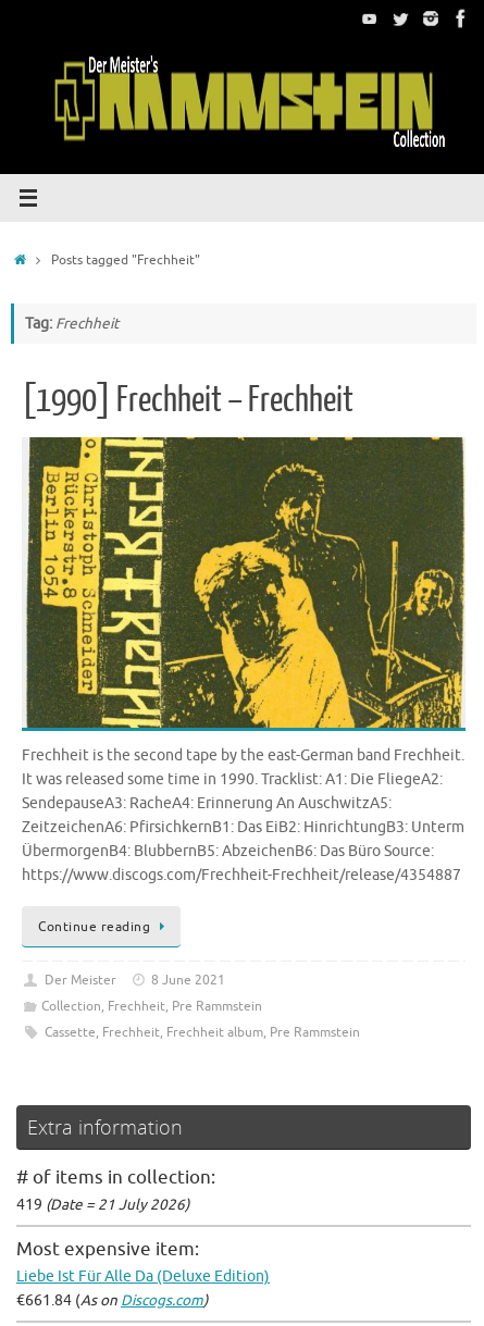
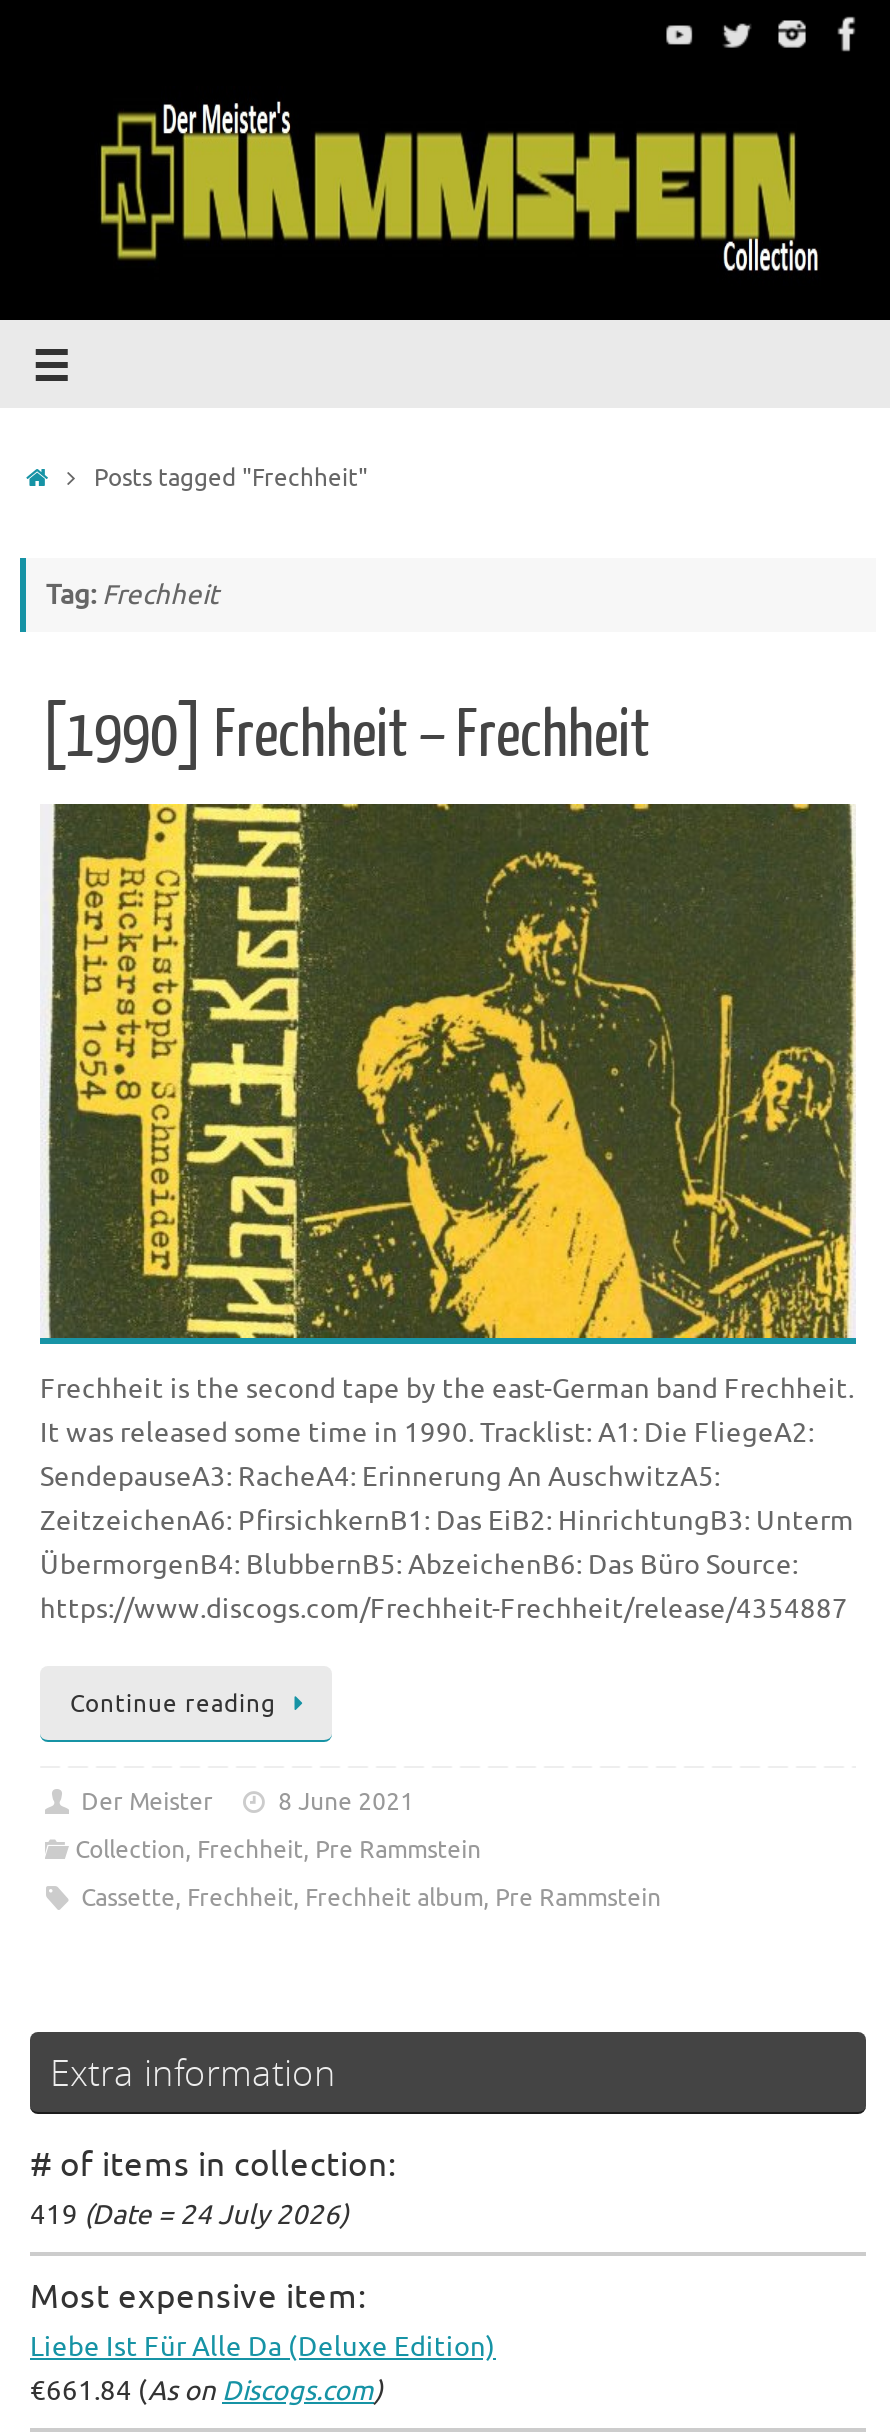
- 419 (Date = 21 July 2026)
+ 419 (Date = 24 July 2026)
